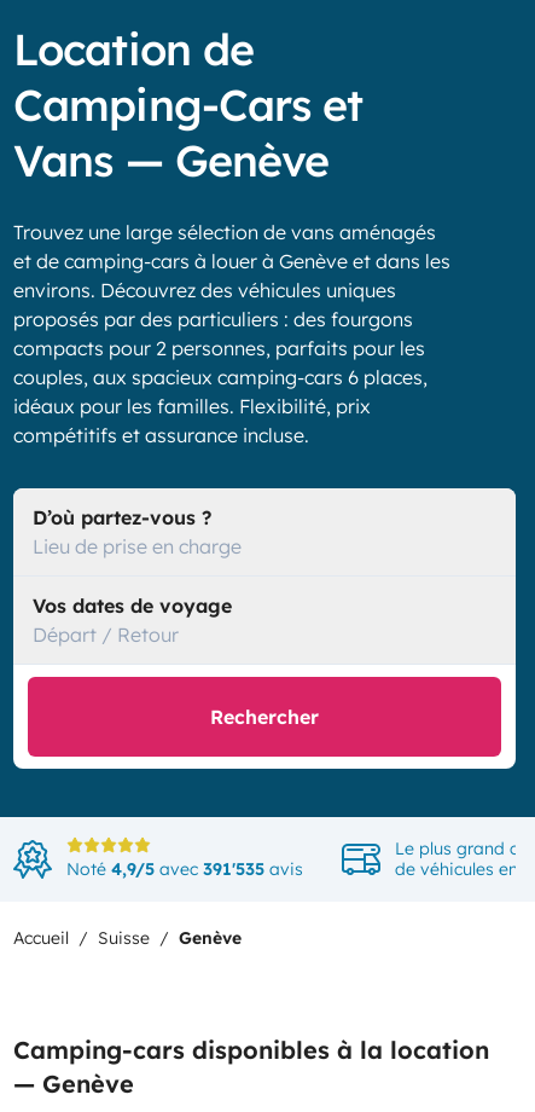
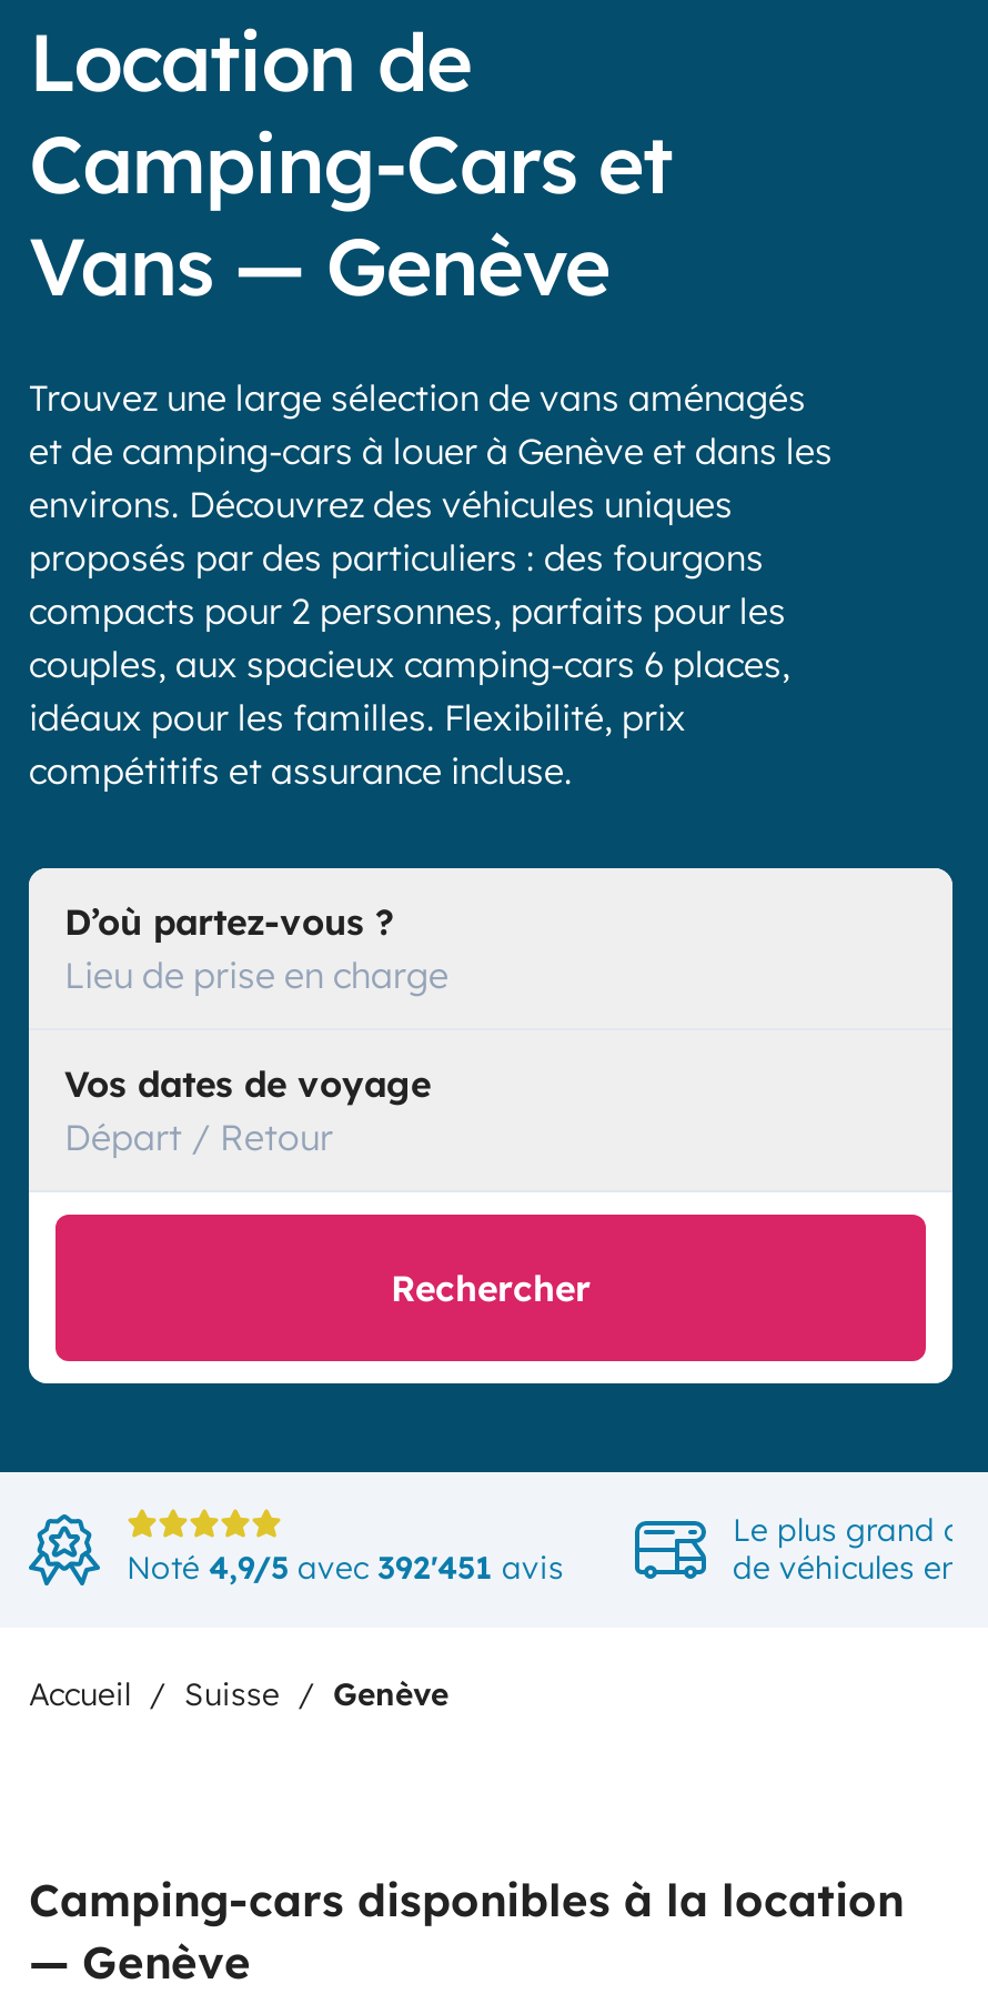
- Noté 4,9/5 avec 391'535 avis
+ Noté 4,9/5 avec 392'451 avis
